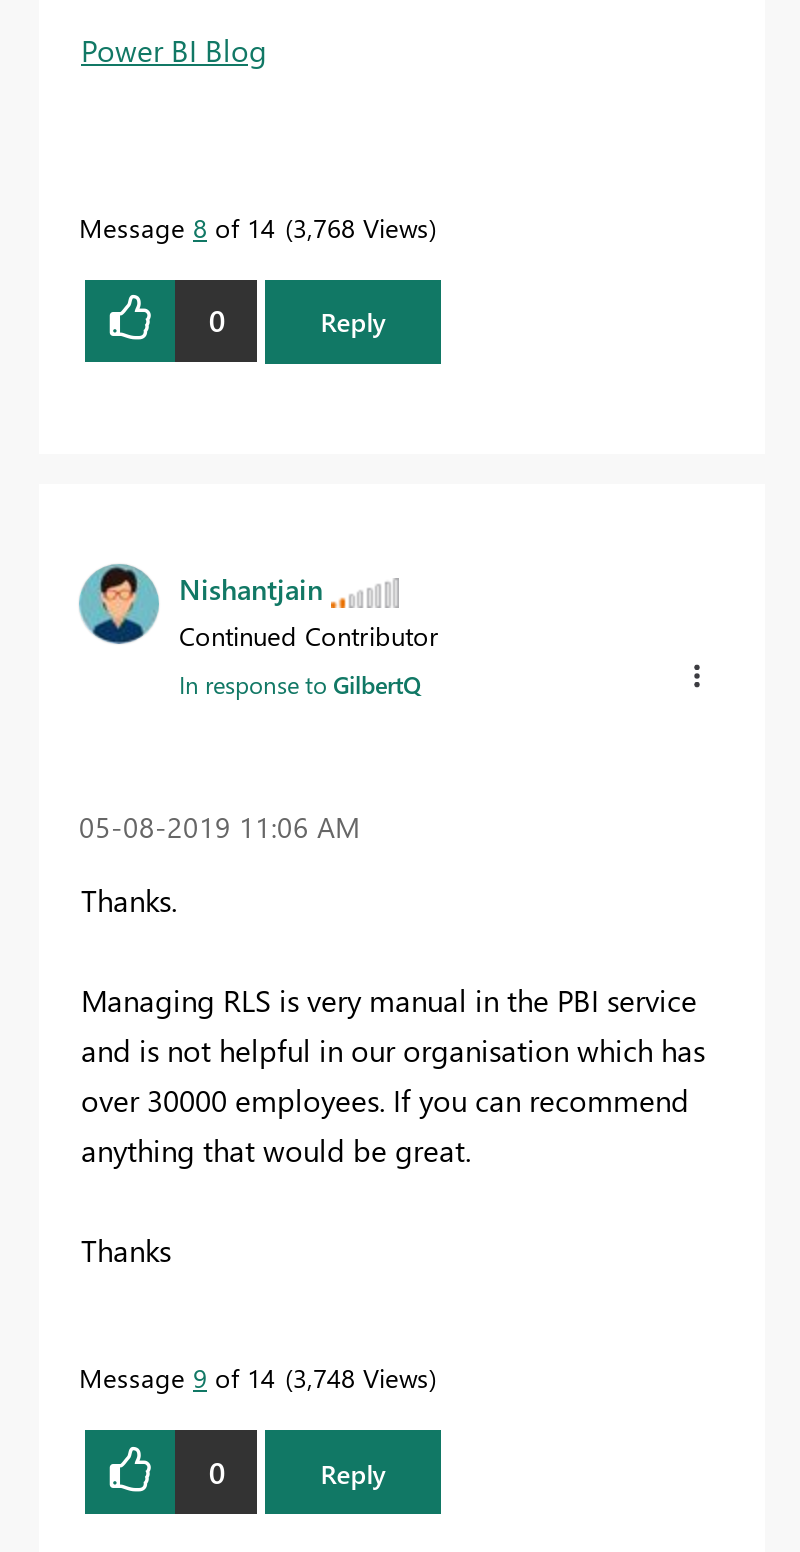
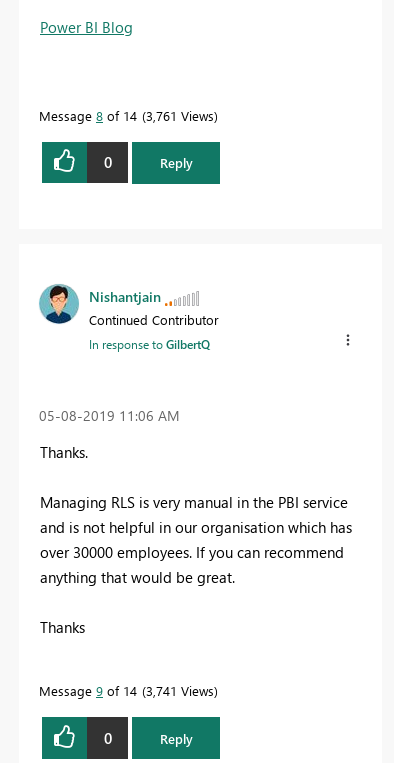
- Message 8 of 14 3,768 Views
+ Message 8 of 14 3,761 Views

- Message 9 of 14 3,748 Views
+ Message 9 of 14 3,741 Views
